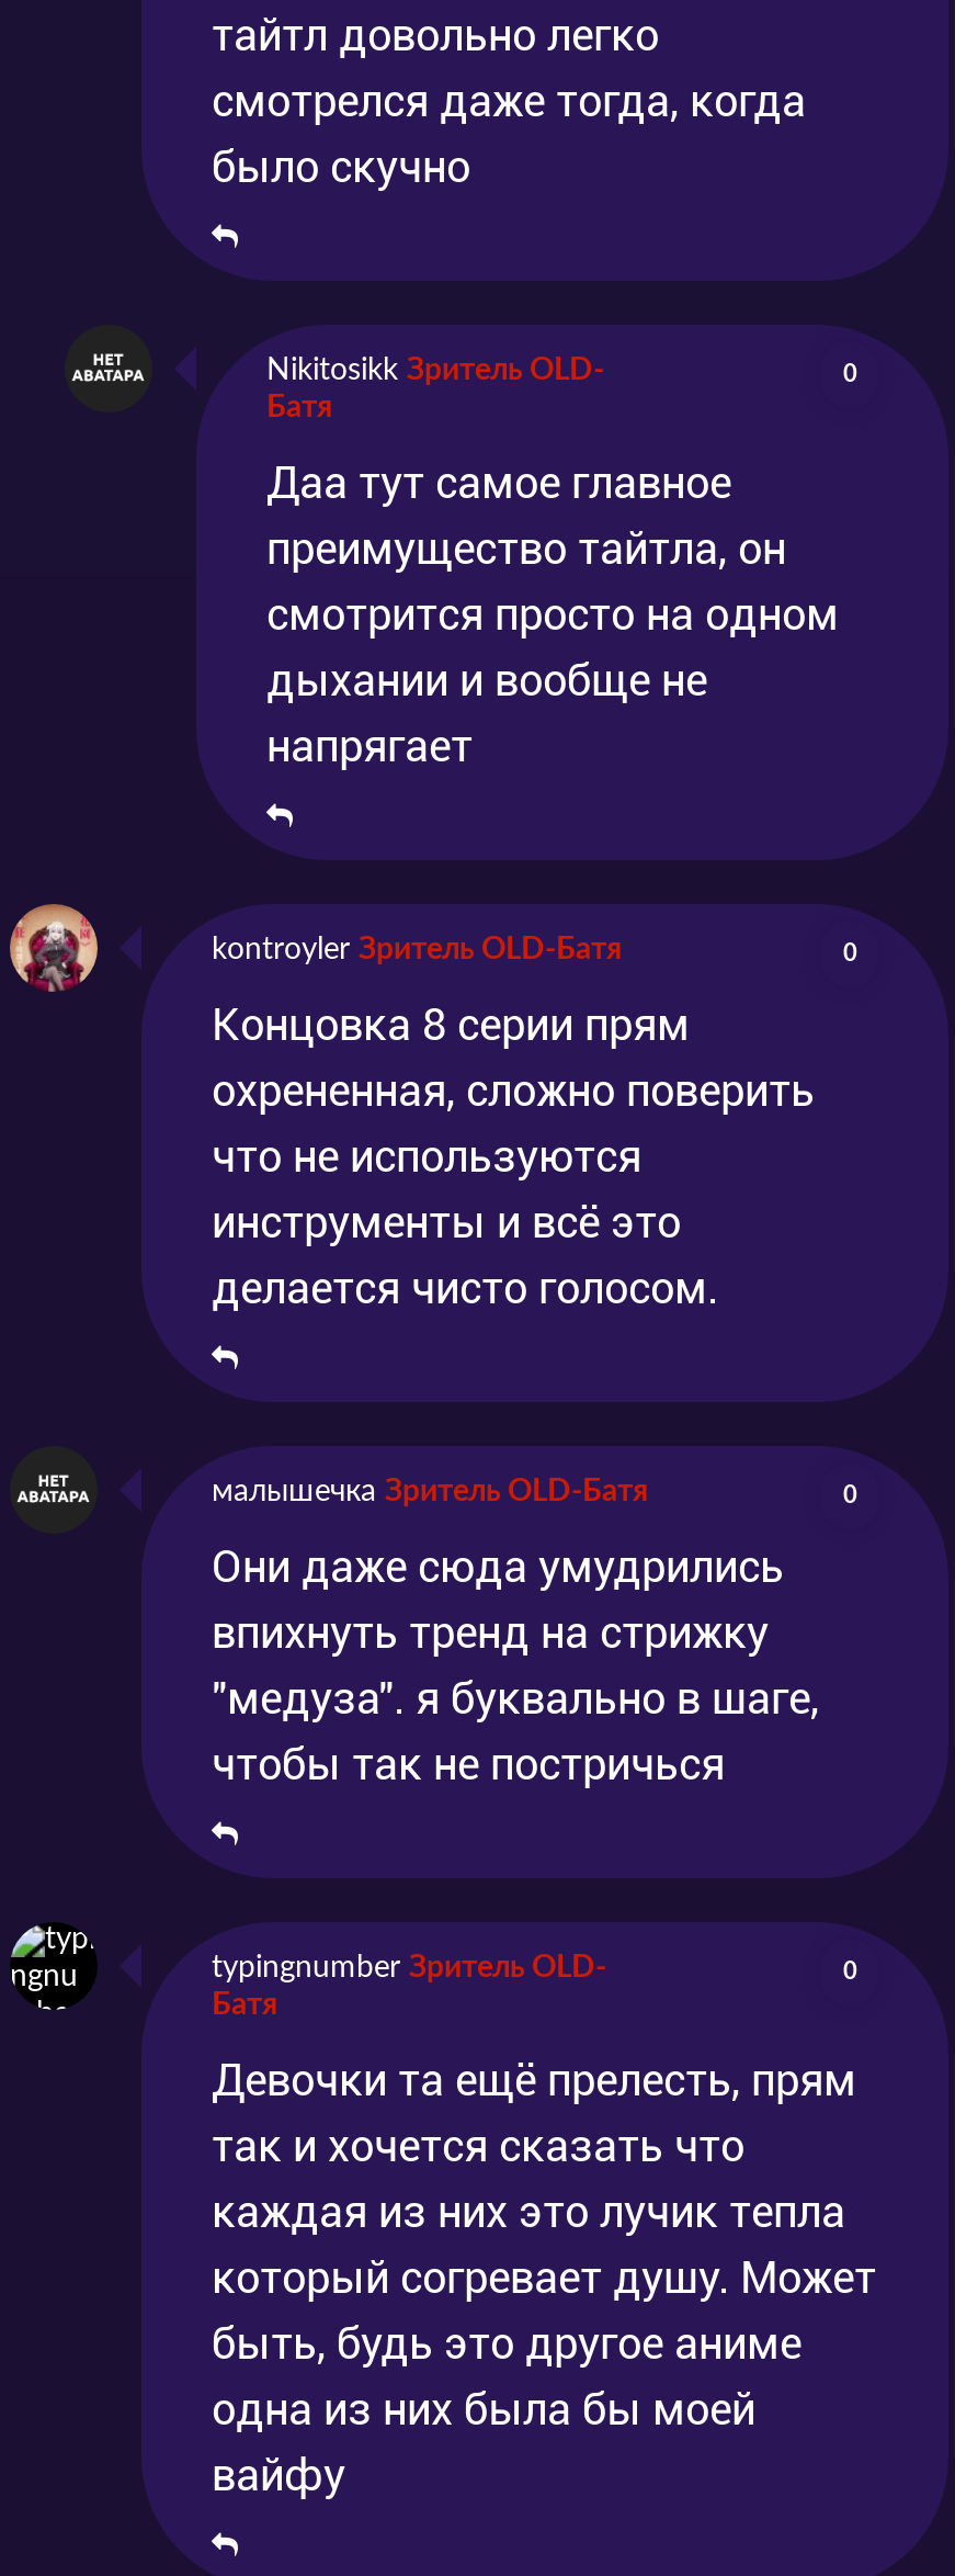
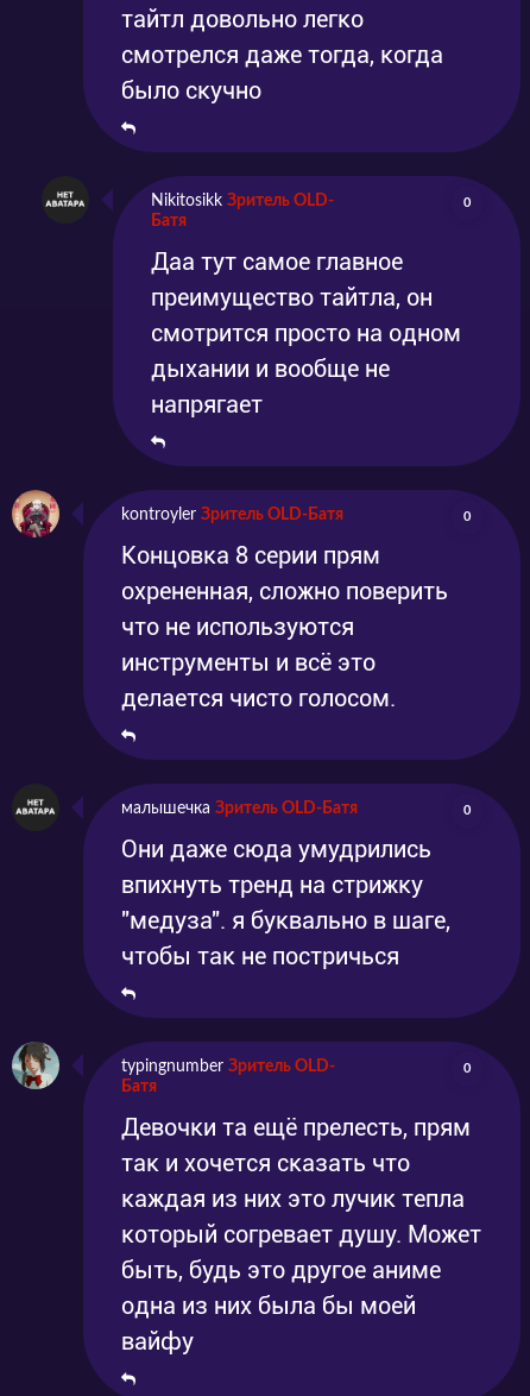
- [image]
+ [image]
